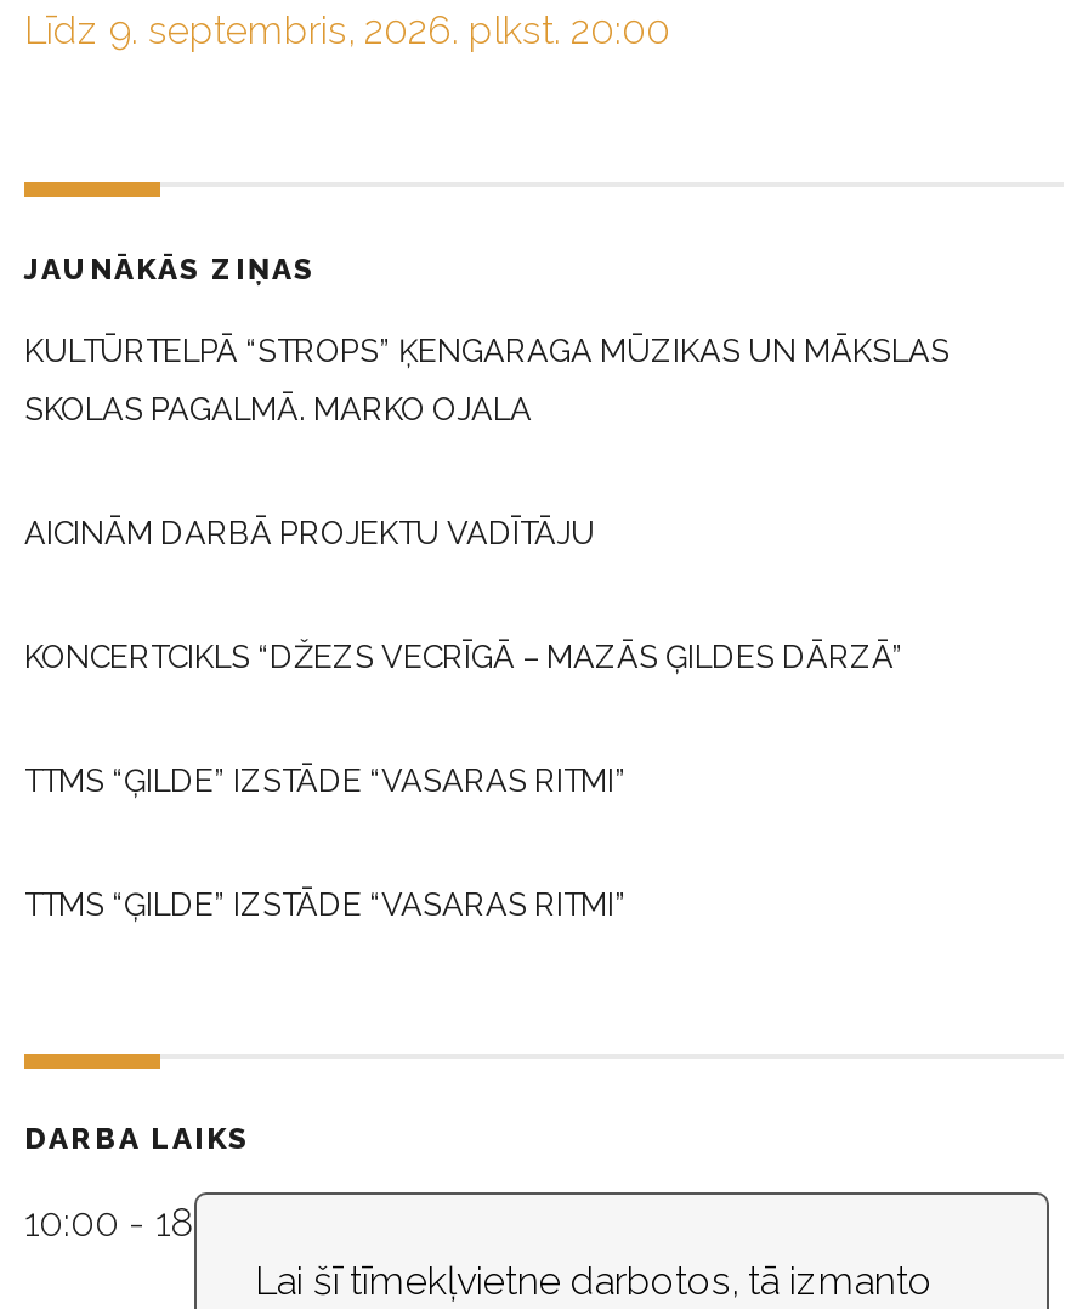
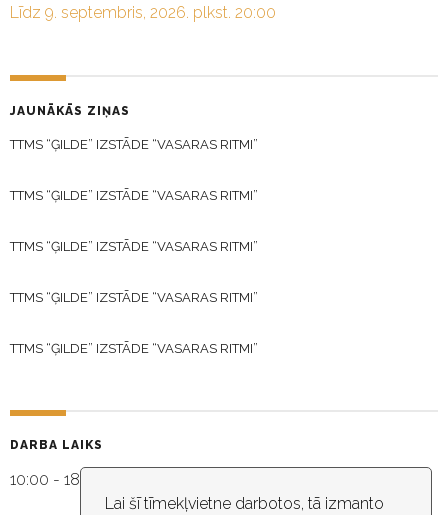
- KULTŪRTELPĀ “STROPS” ĶENGARAGA MŪZIKAS UN MĀKSLAS
- SKOLAS PAGALMĀ. MARKO OJALA
- AICINĀM DARBĀ PROJEKTU VADĪTĀJU
- KONCERTCIKLS “DŽEZS VECRĪGĀ – MAZĀS ĢILDES DĀRZĀ”
+ TTMS “ĢILDE” IZSTĀDE “VASARAS RITMI”
+ TTMS “ĢILDE” IZSTĀDE “VASARAS RITMI”
+ TTMS “ĢILDE” IZSTĀDE “VASARAS RITMI”
